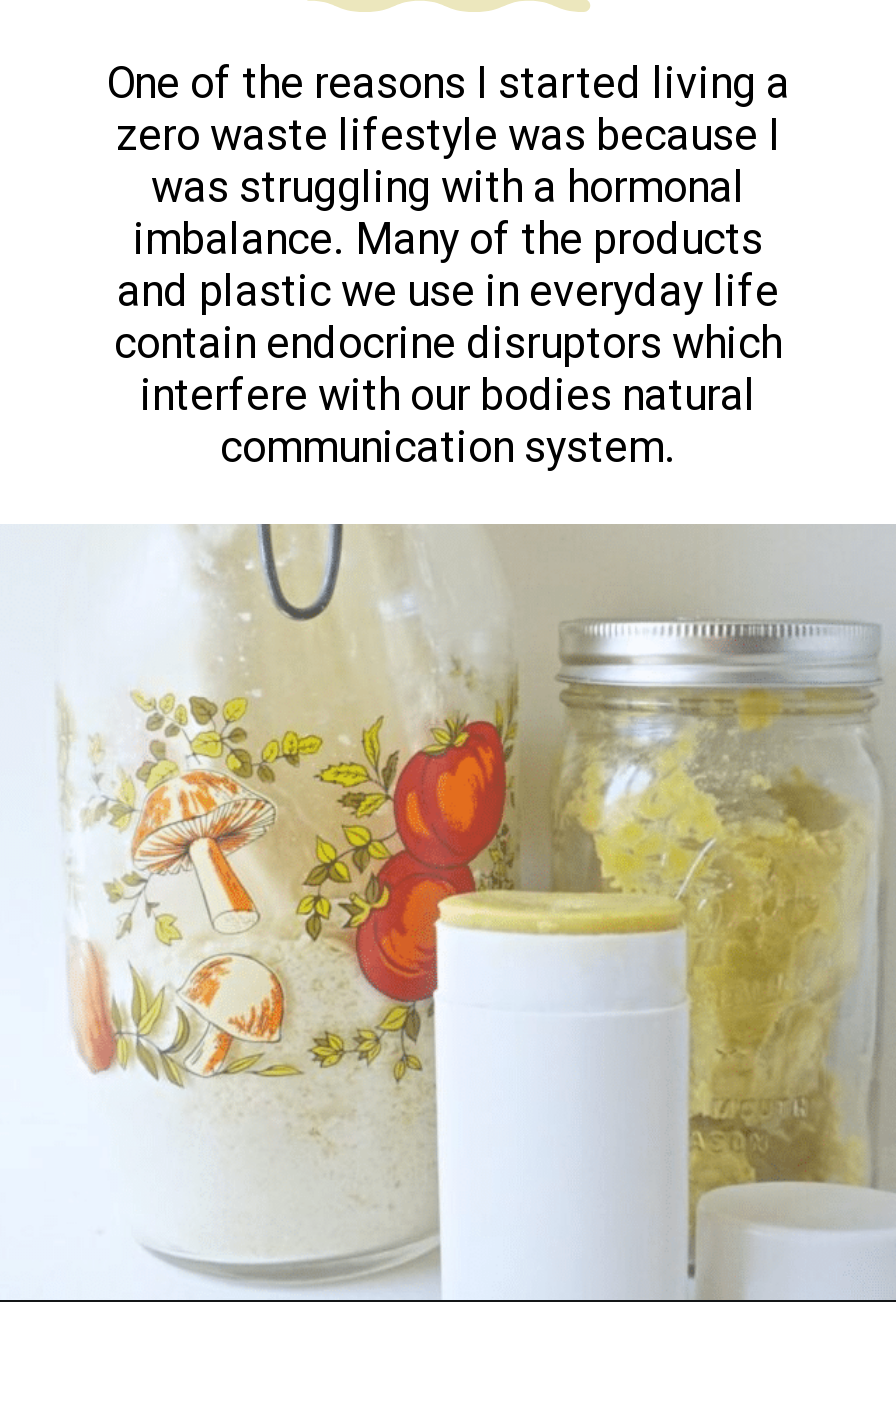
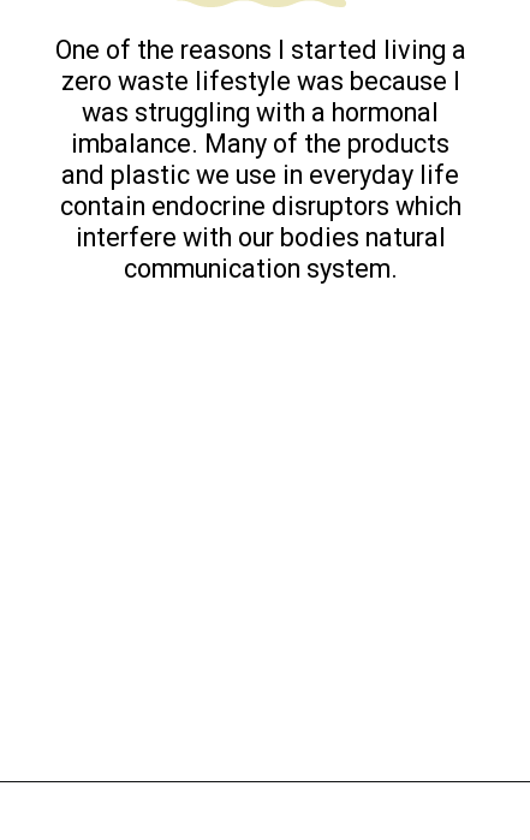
- [image]
